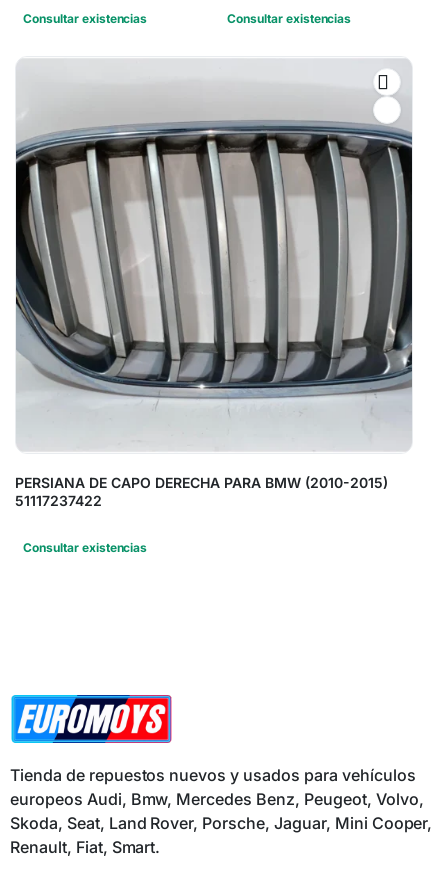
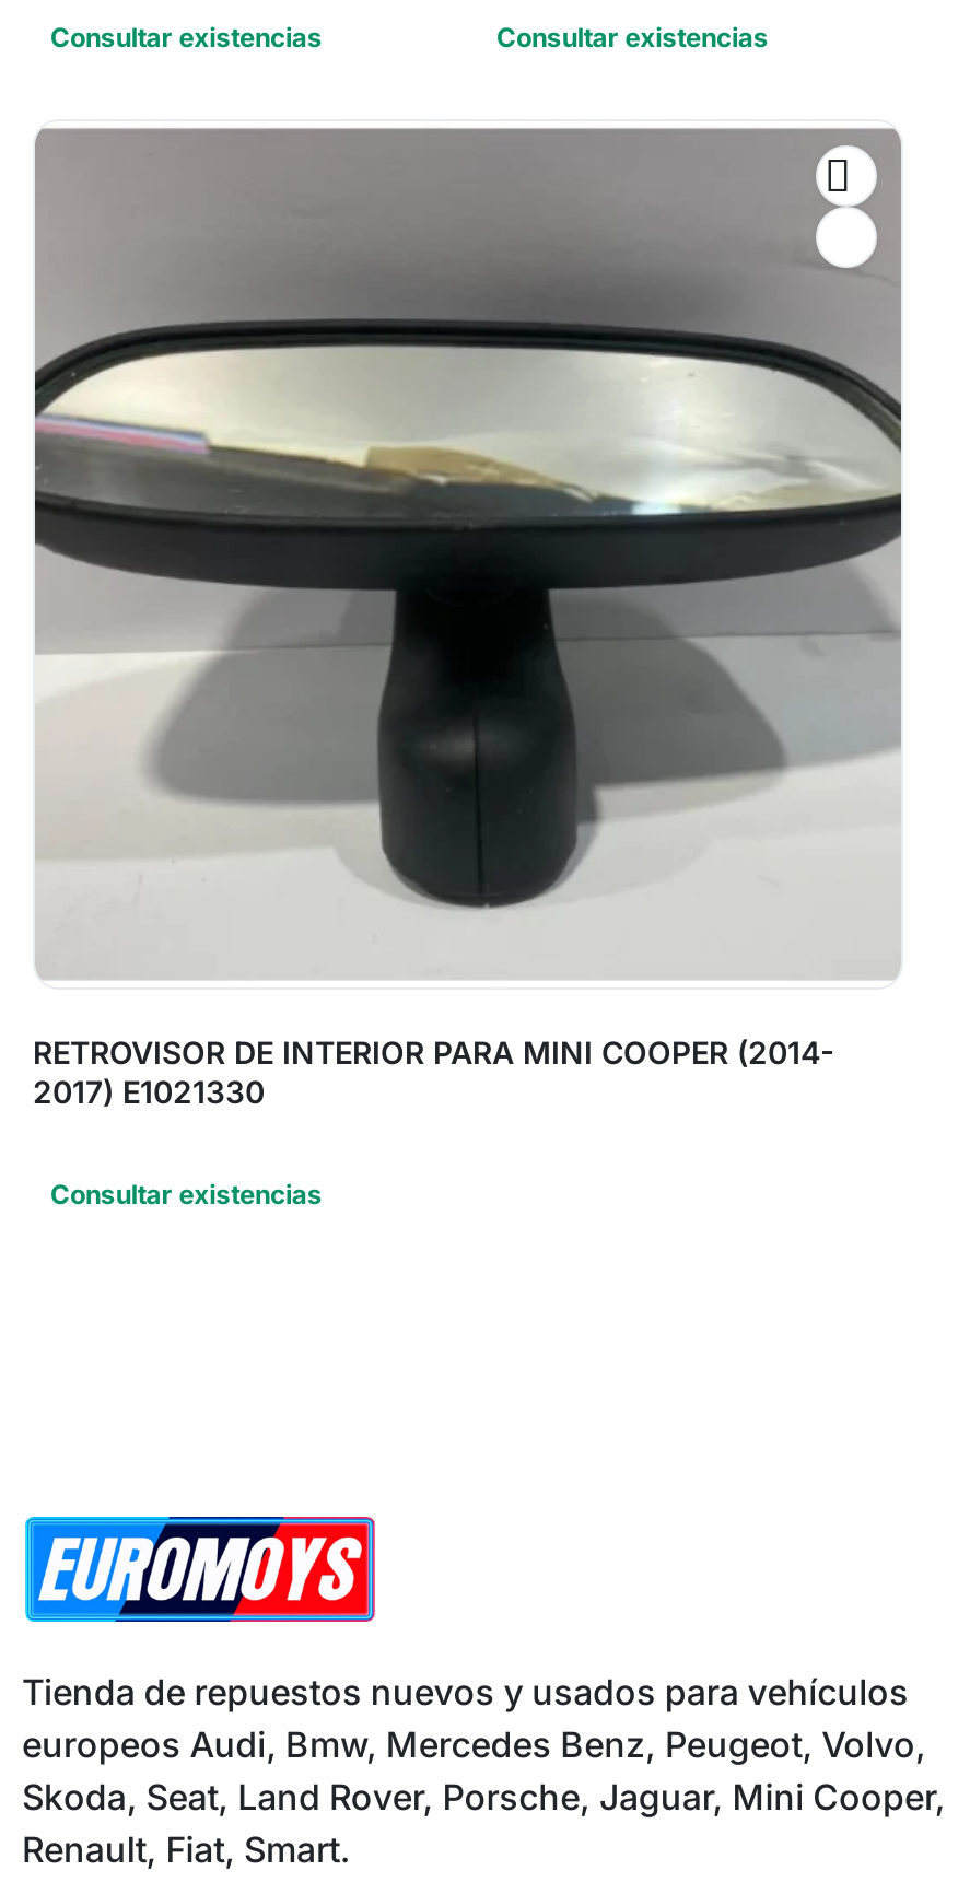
- [image]
+ [image]

- PERSIANA DE CAPO DERECHA PARA BMW (2010-2015)
- 51117237422
+ RETROVISOR DE INTERIOR PARA MINI COOPER (2014-
+ 2017) E1021330
